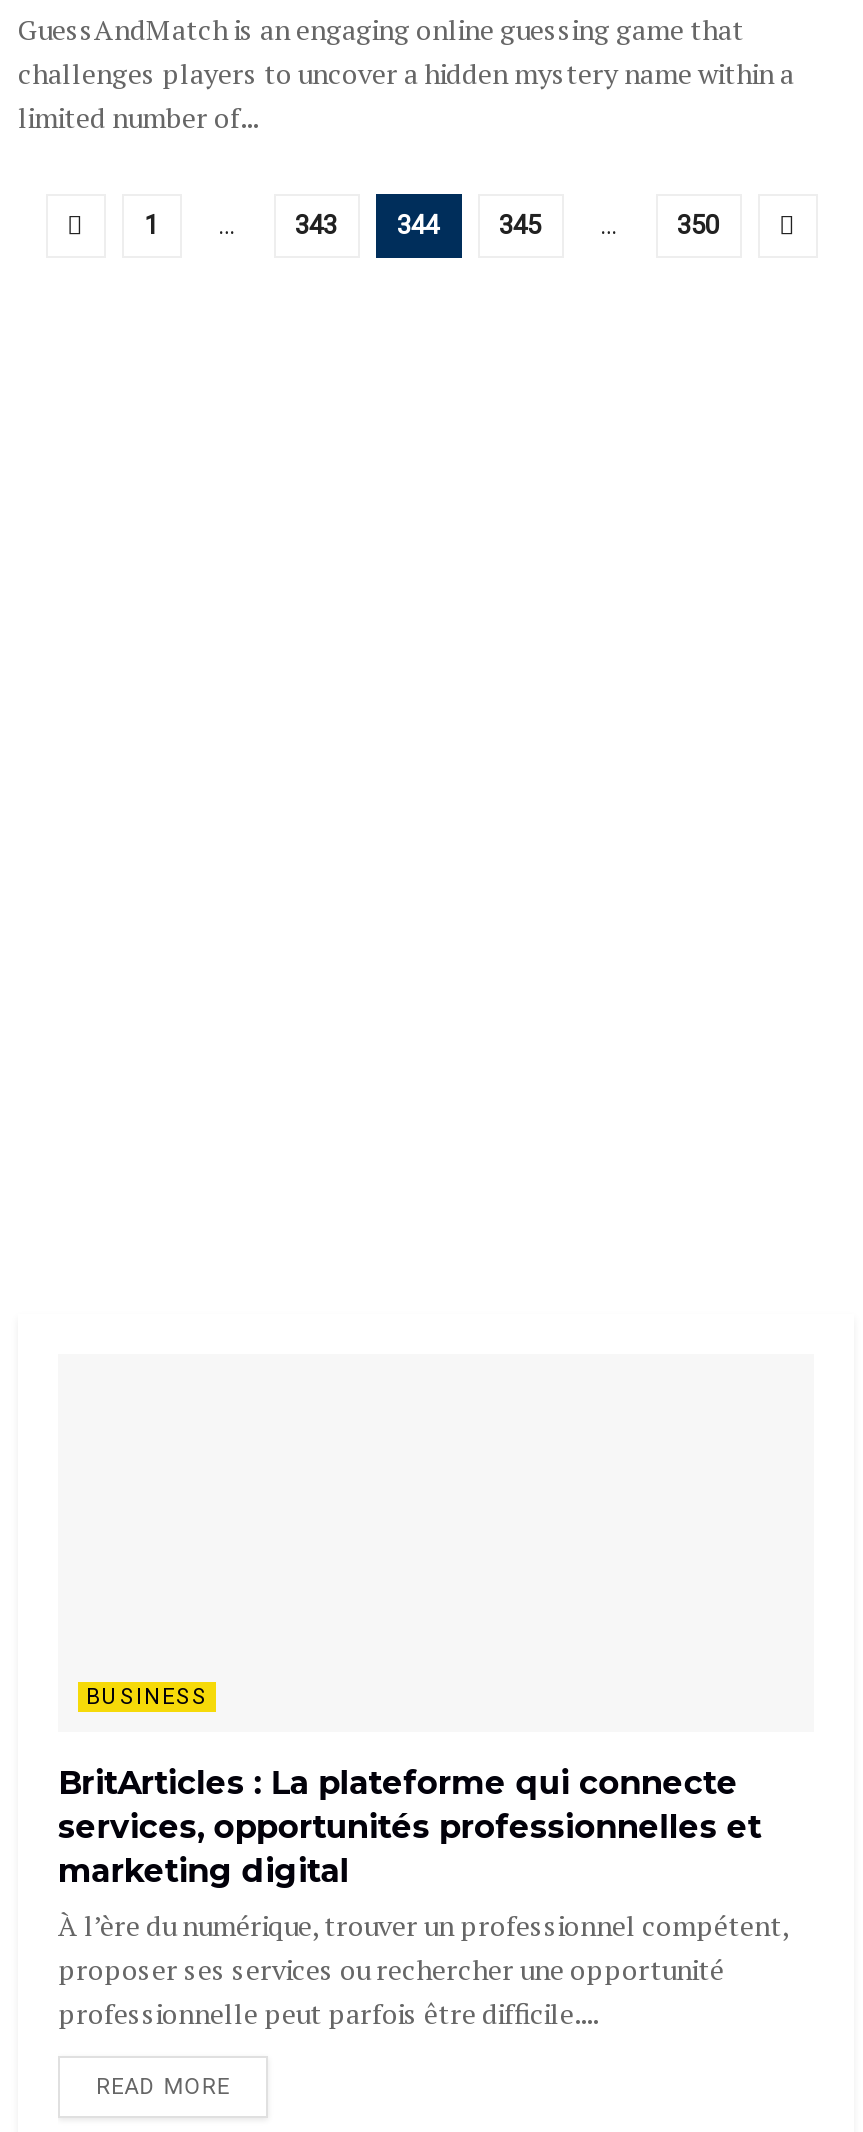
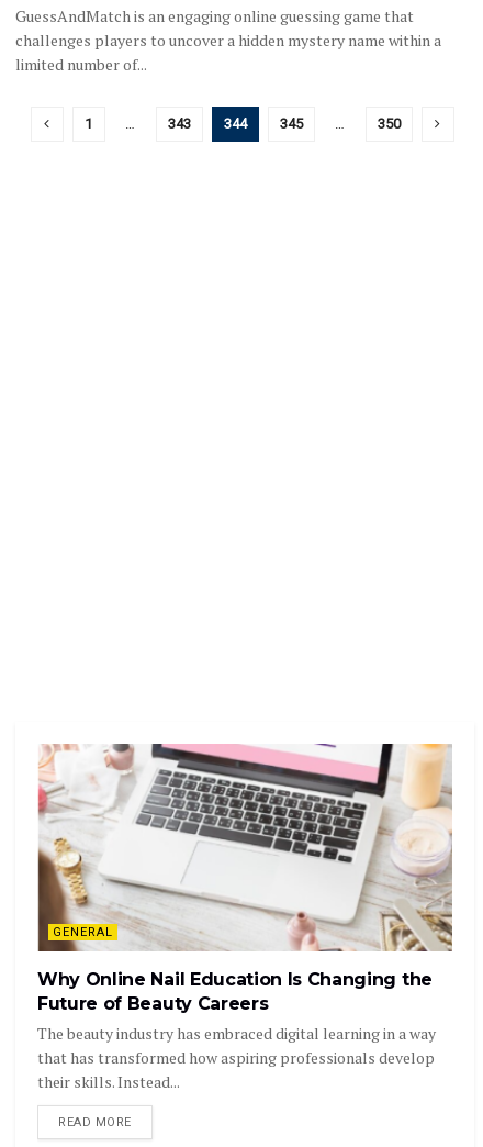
+ [image]

- BUSINESS
+ GENERAL

- BritArticles : La plateforme qui connecte
- services, opportunités professionnelles et
- marketing digital
- À l’ère du numérique, trouver un professionnel compétent,
- proposer ses services ou rechercher une opportunité
- professionnelle peut parfois être difficile....
+ Why Online Nail Education Is Changing the
+ Future of Beauty Careers
+ The beauty industry has embraced digital learning in a way
+ that has transformed how aspiring professionals develop
+ their skills. Instead...
